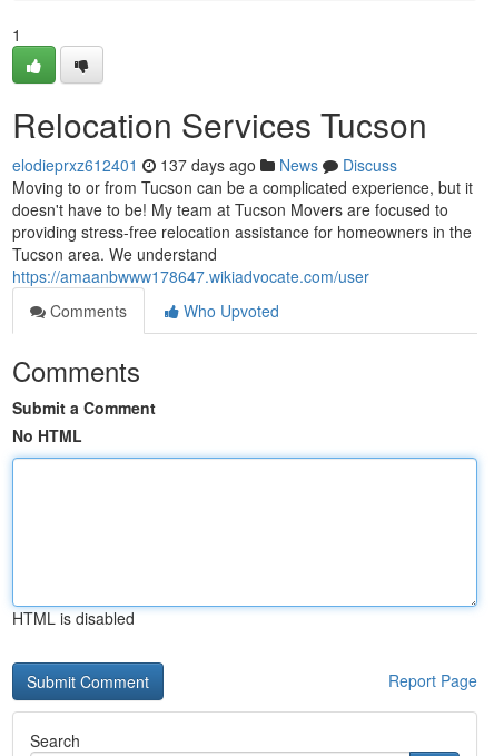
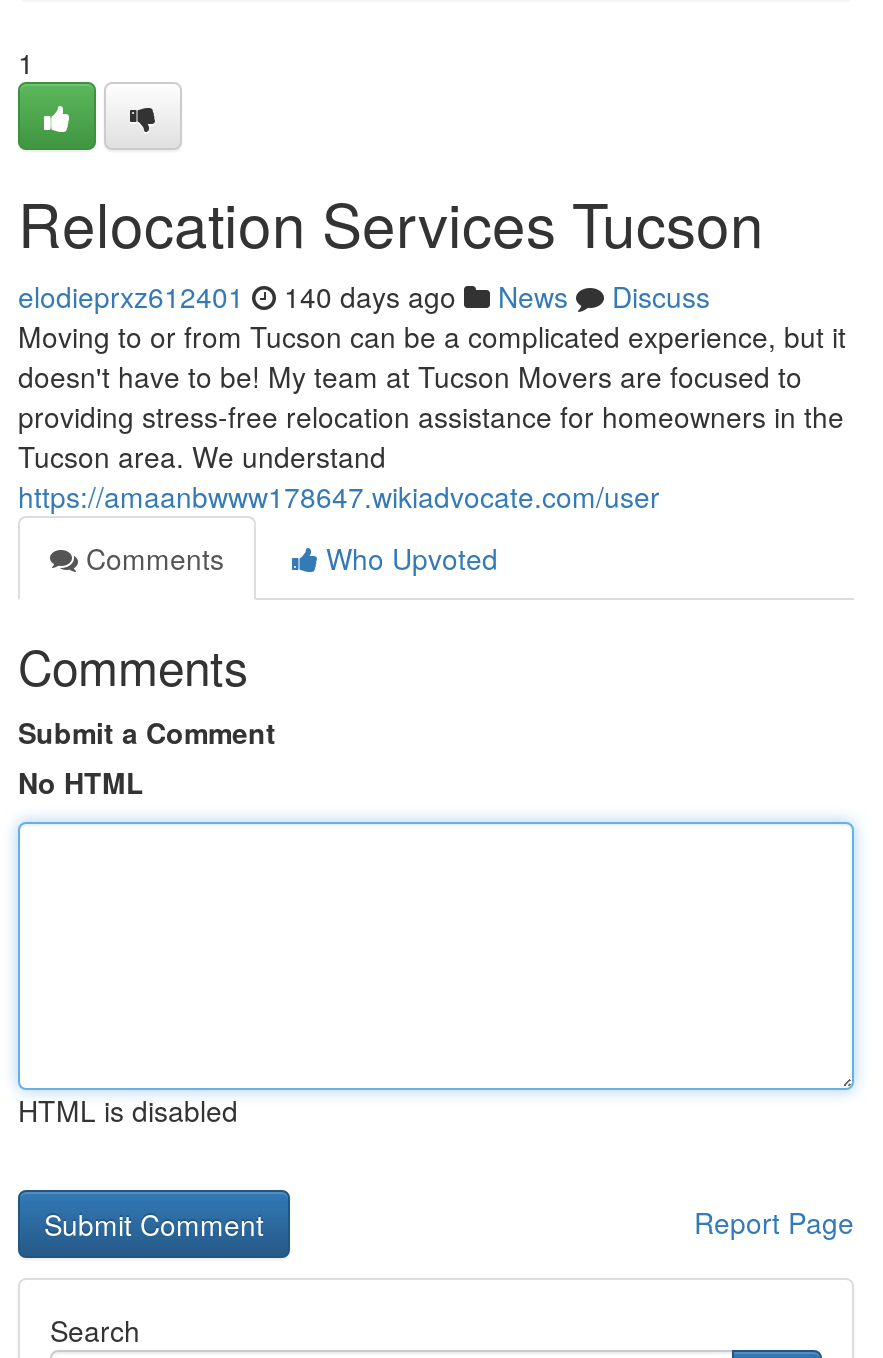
- elodieprxz612401 137 days ago News Discuss
+ elodieprxz612401 140 days ago News Discuss
